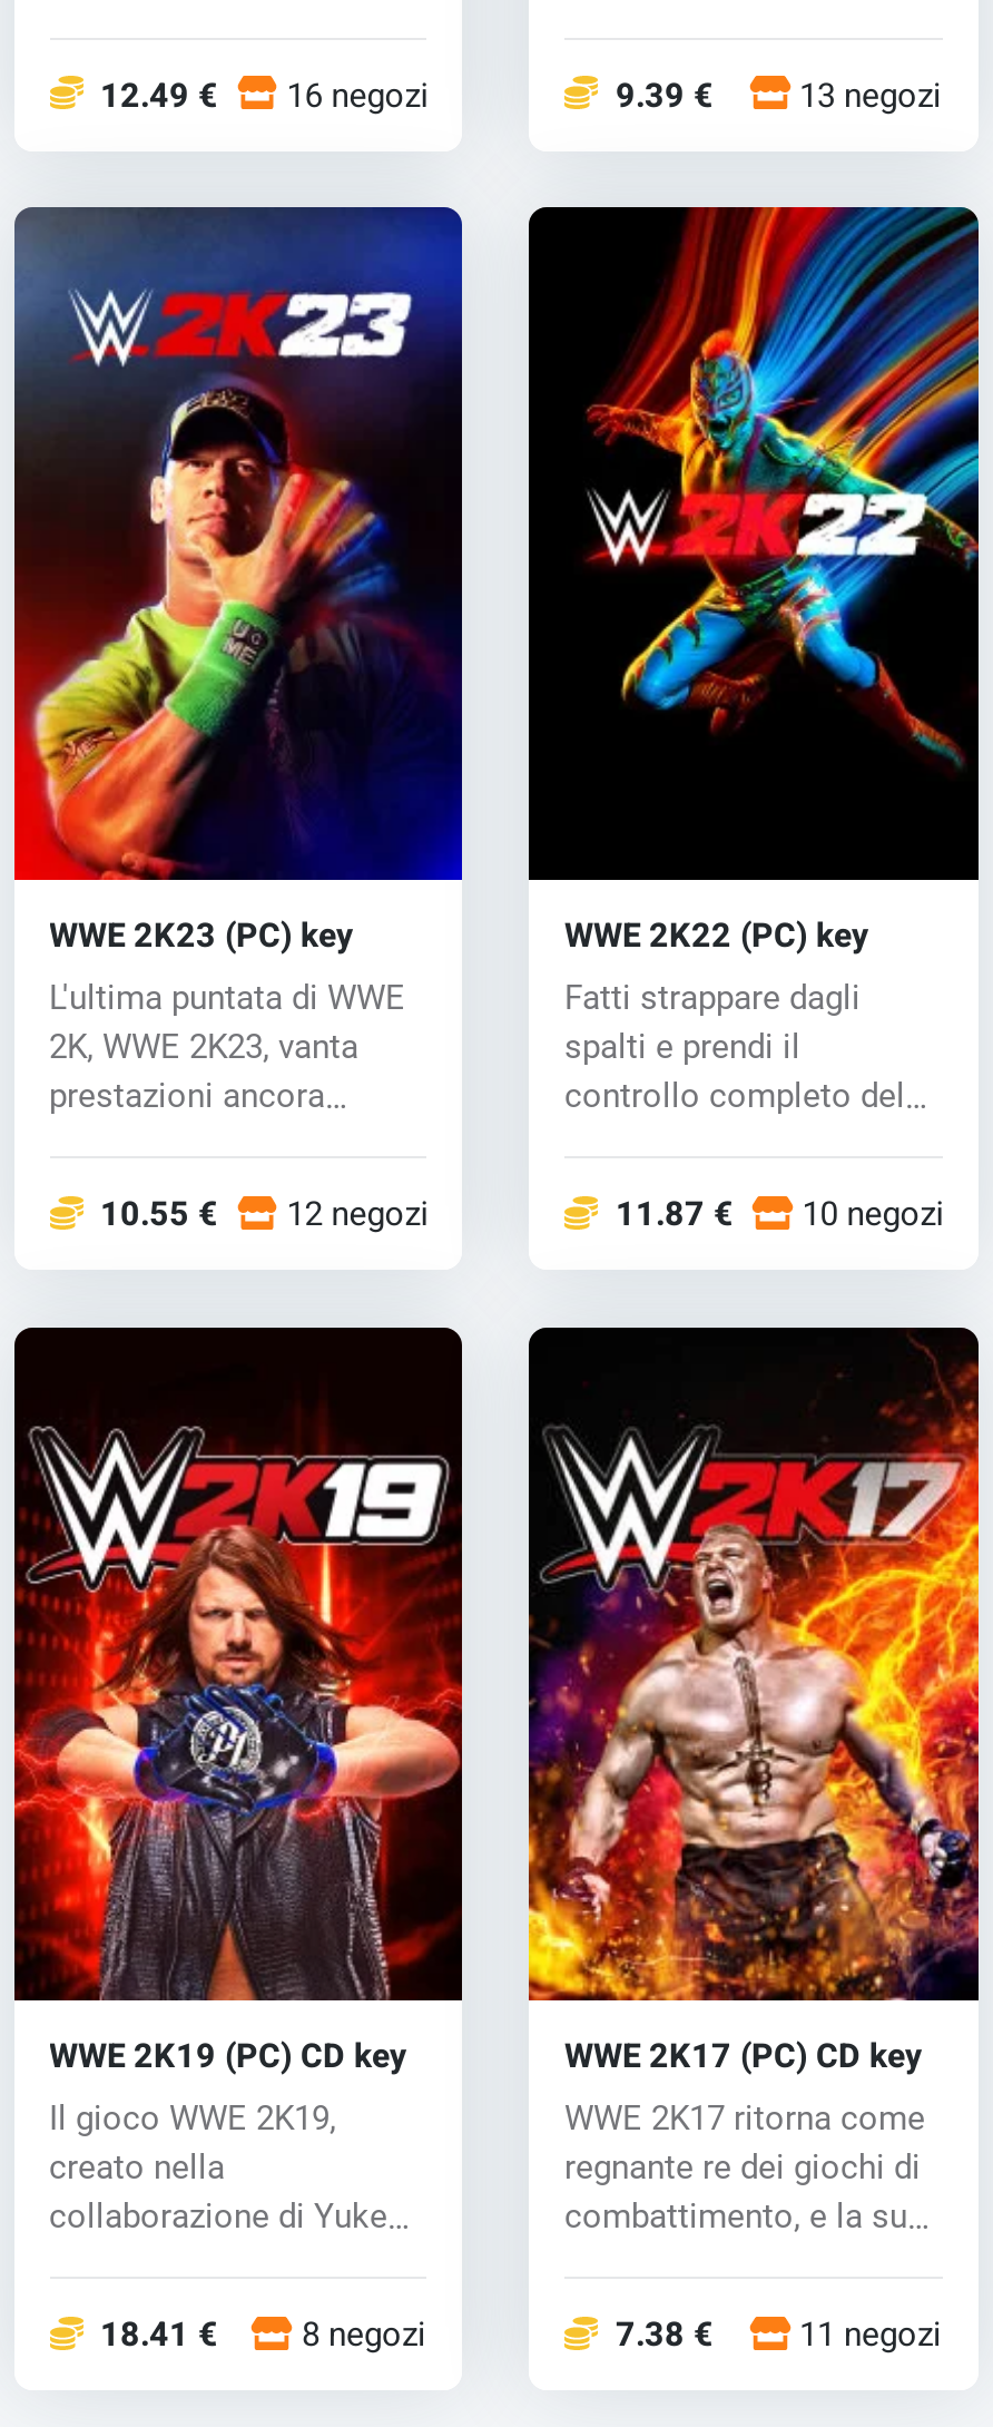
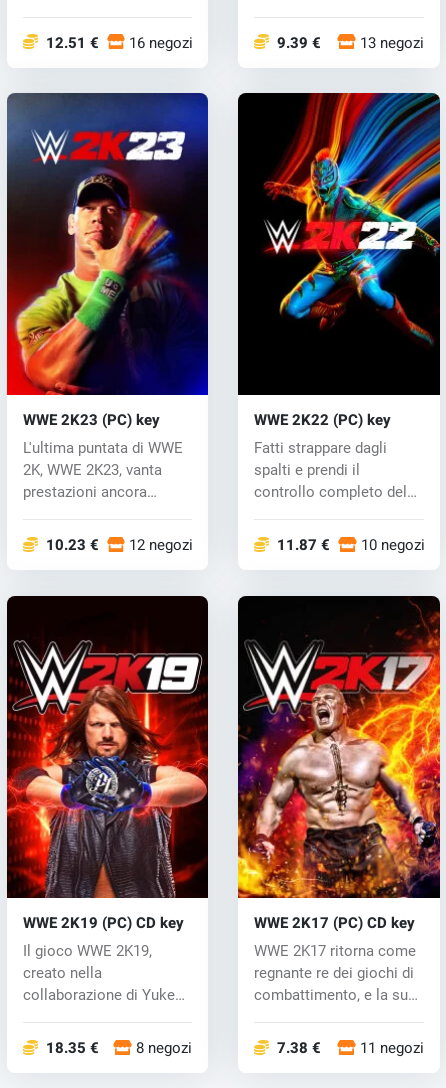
- 12.49 € 16 negozi
+ 12.51 € 16 negozi

- 10.55 € 12 negozi
+ 10.23 € 12 negozi

- 18.41 € 8 negozi
+ 18.35 € 8 negozi
